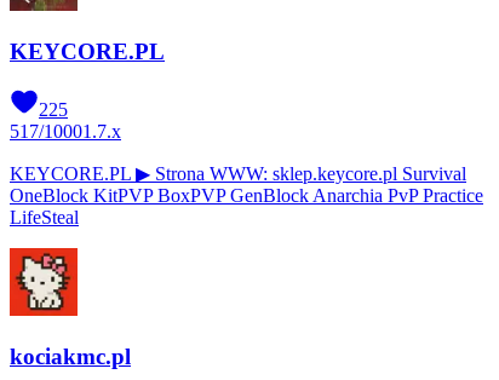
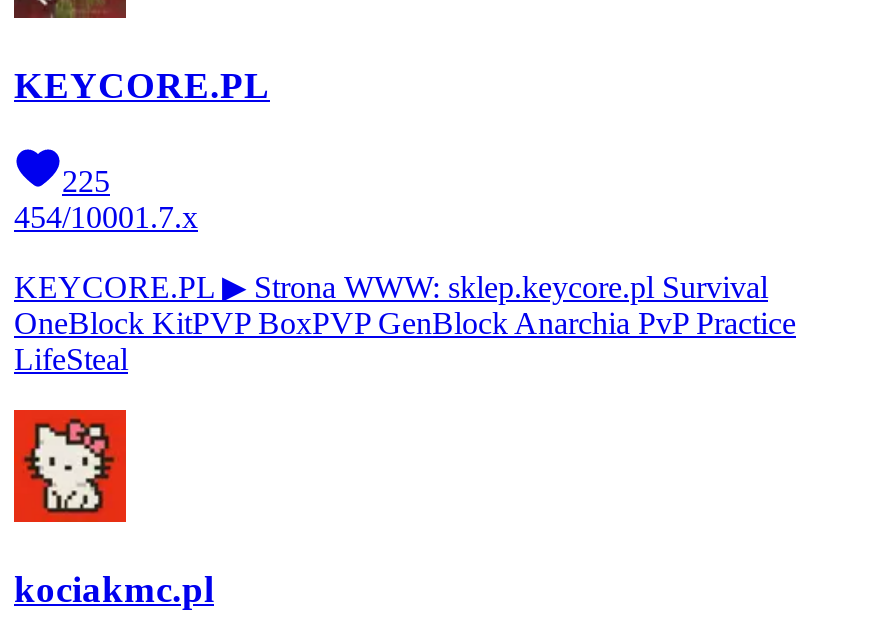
- 517/10001.7.x
+ 454/10001.7.x
